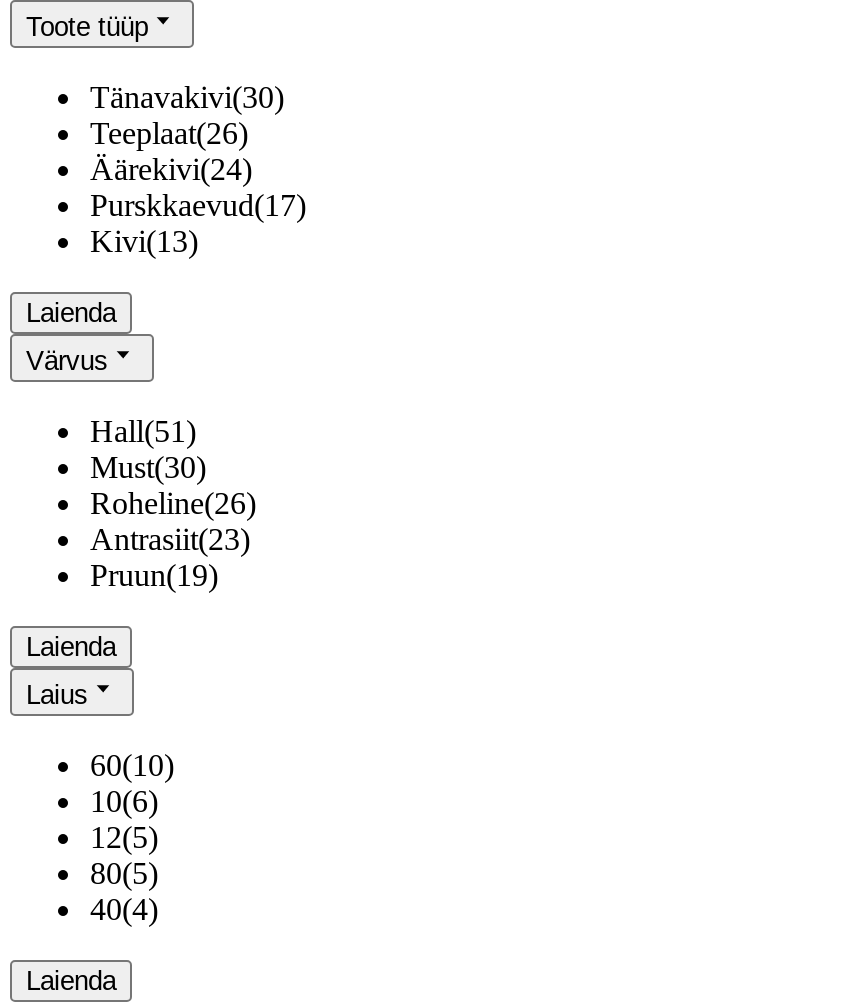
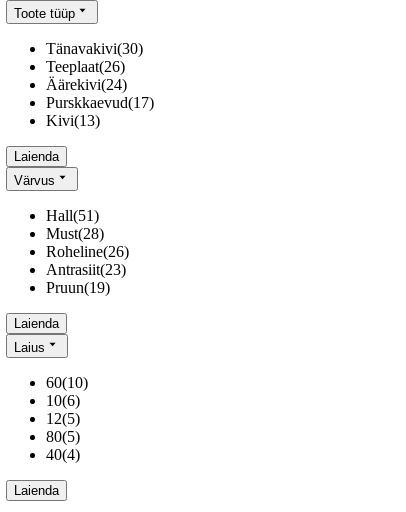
- Must(30)
+ Must(28)
